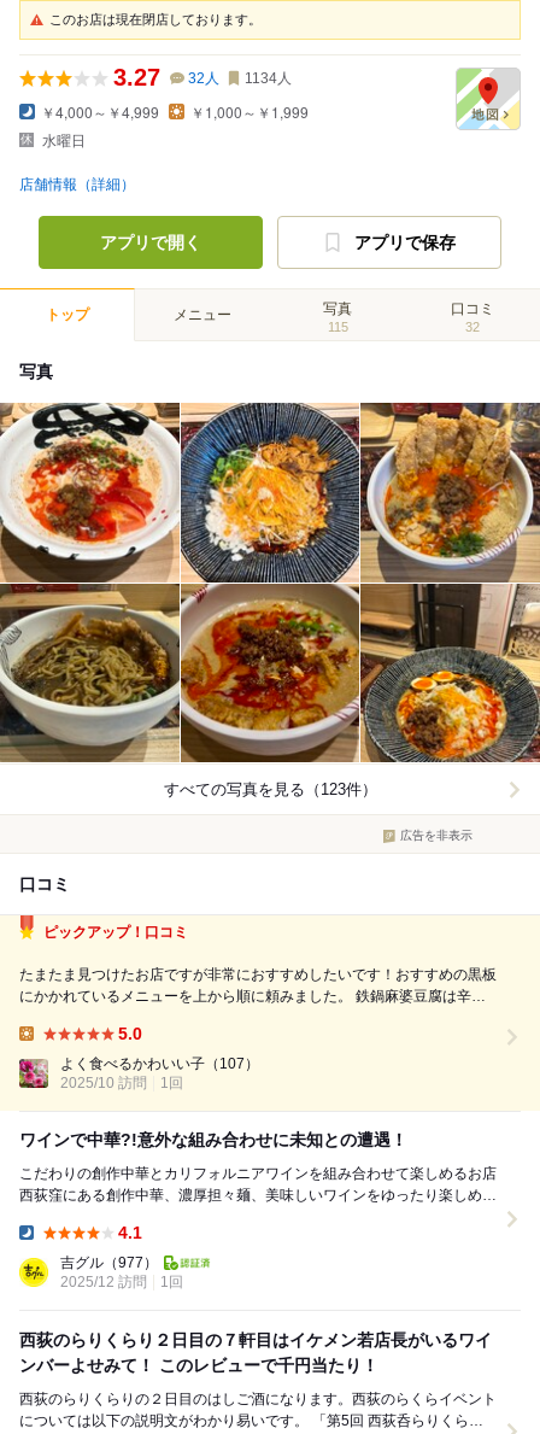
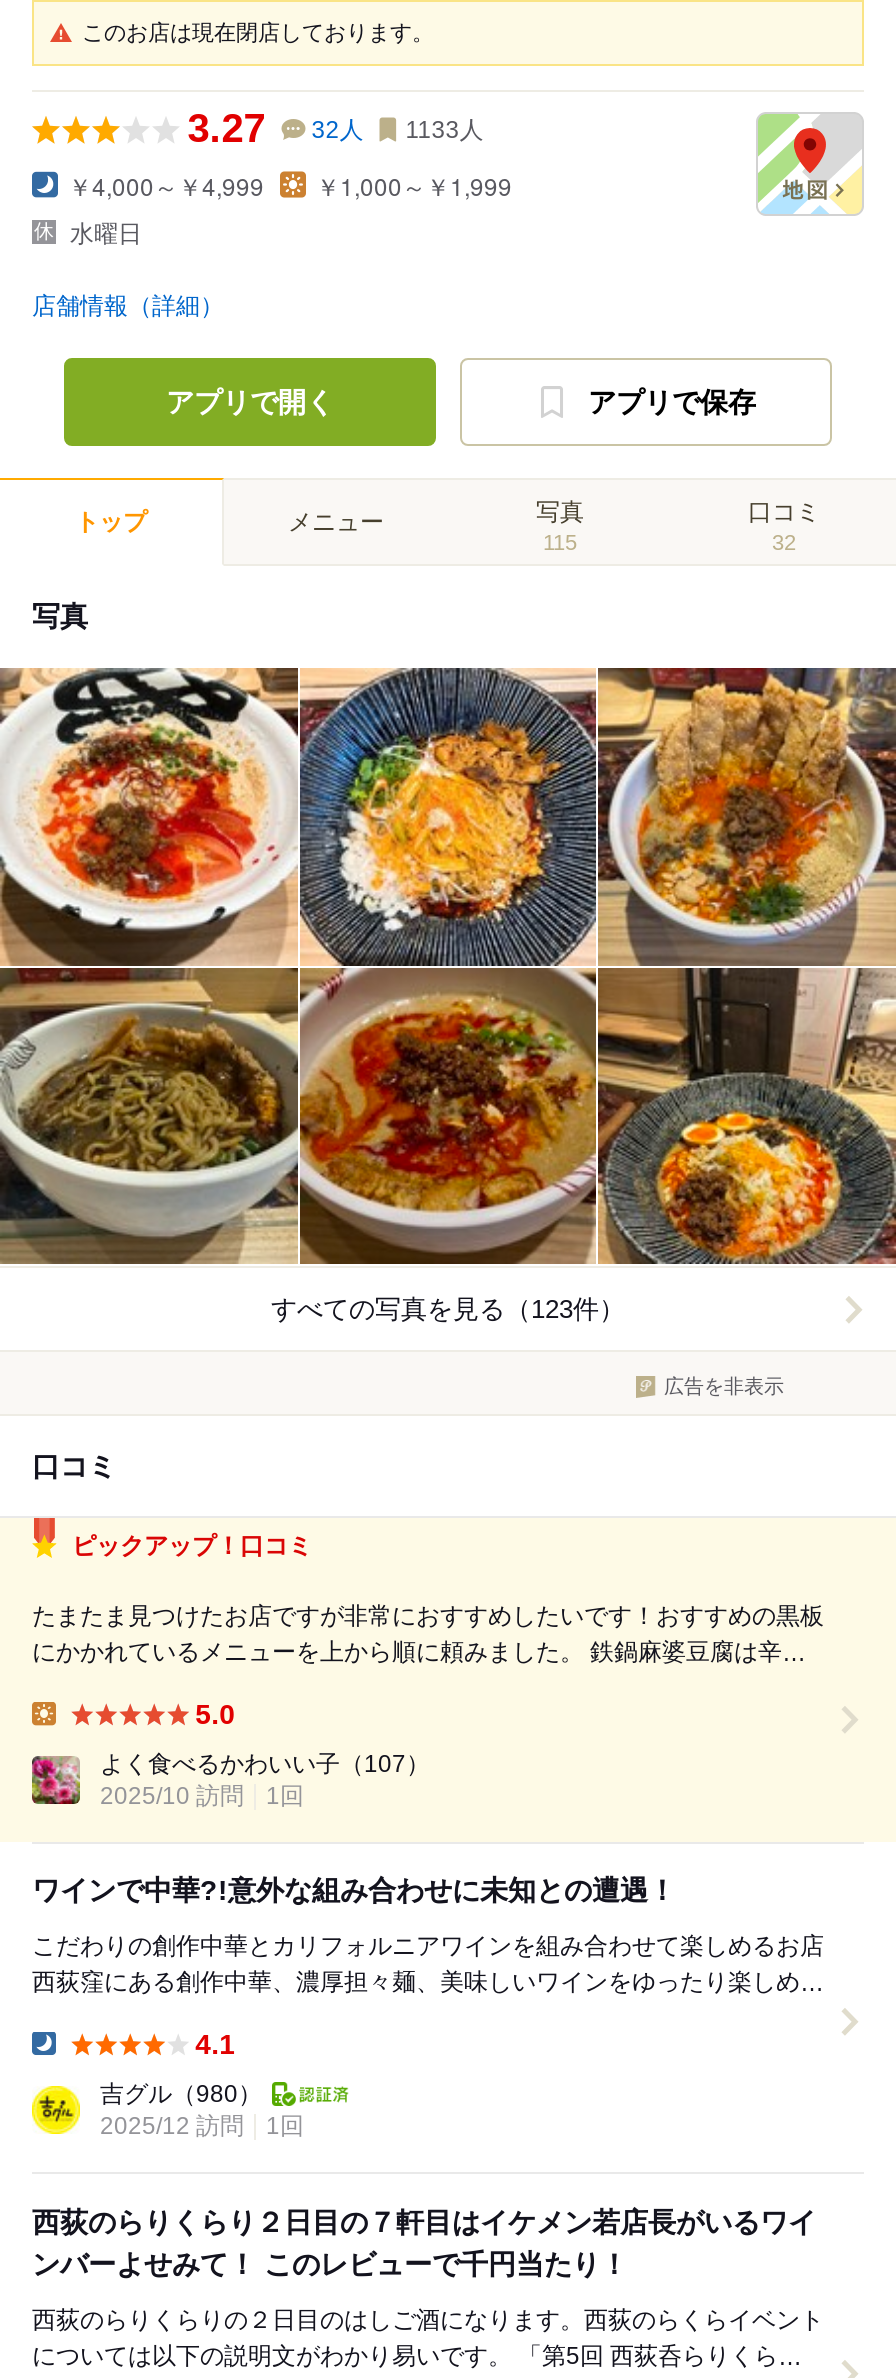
- 3.27 32人 1134人
+ 3.27 32人 1133人

- 吉グル（977）
+ 吉グル（980）
